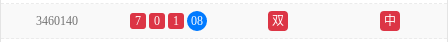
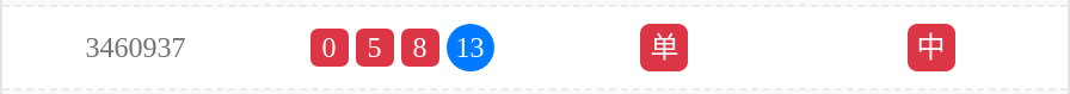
- 3460140
- 7
+ 3460937

- 1
- 08
- 双
+ 5
+ 8
+ 13
+ 单
